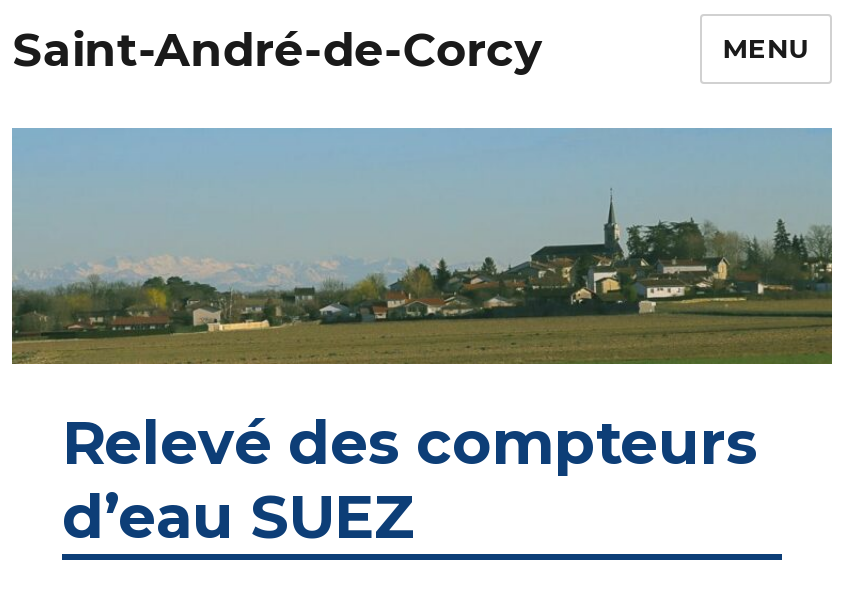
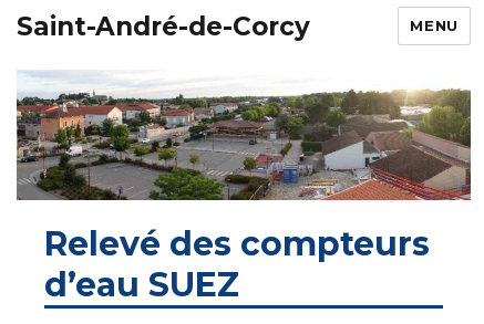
- [image]
+ [image]
